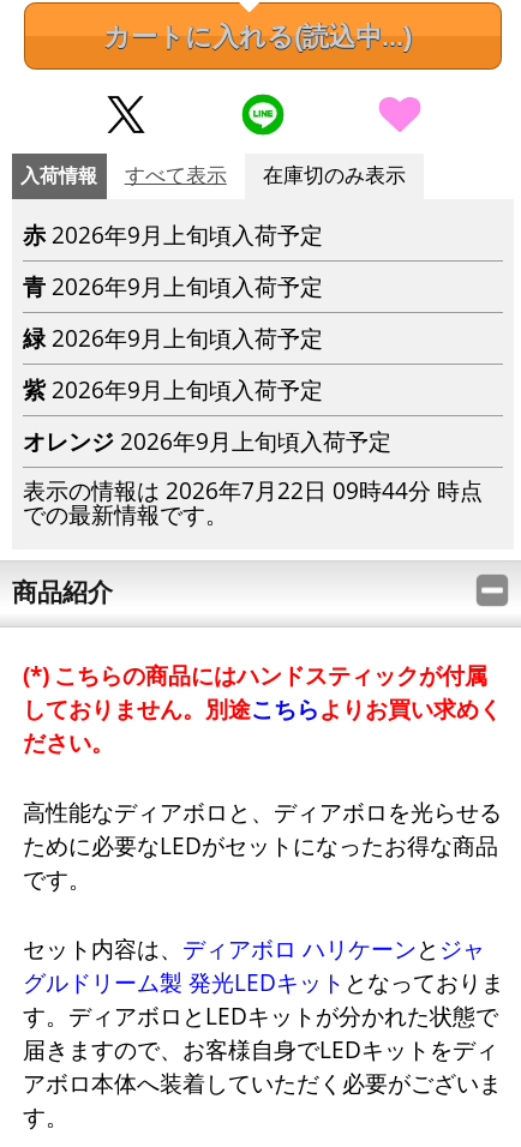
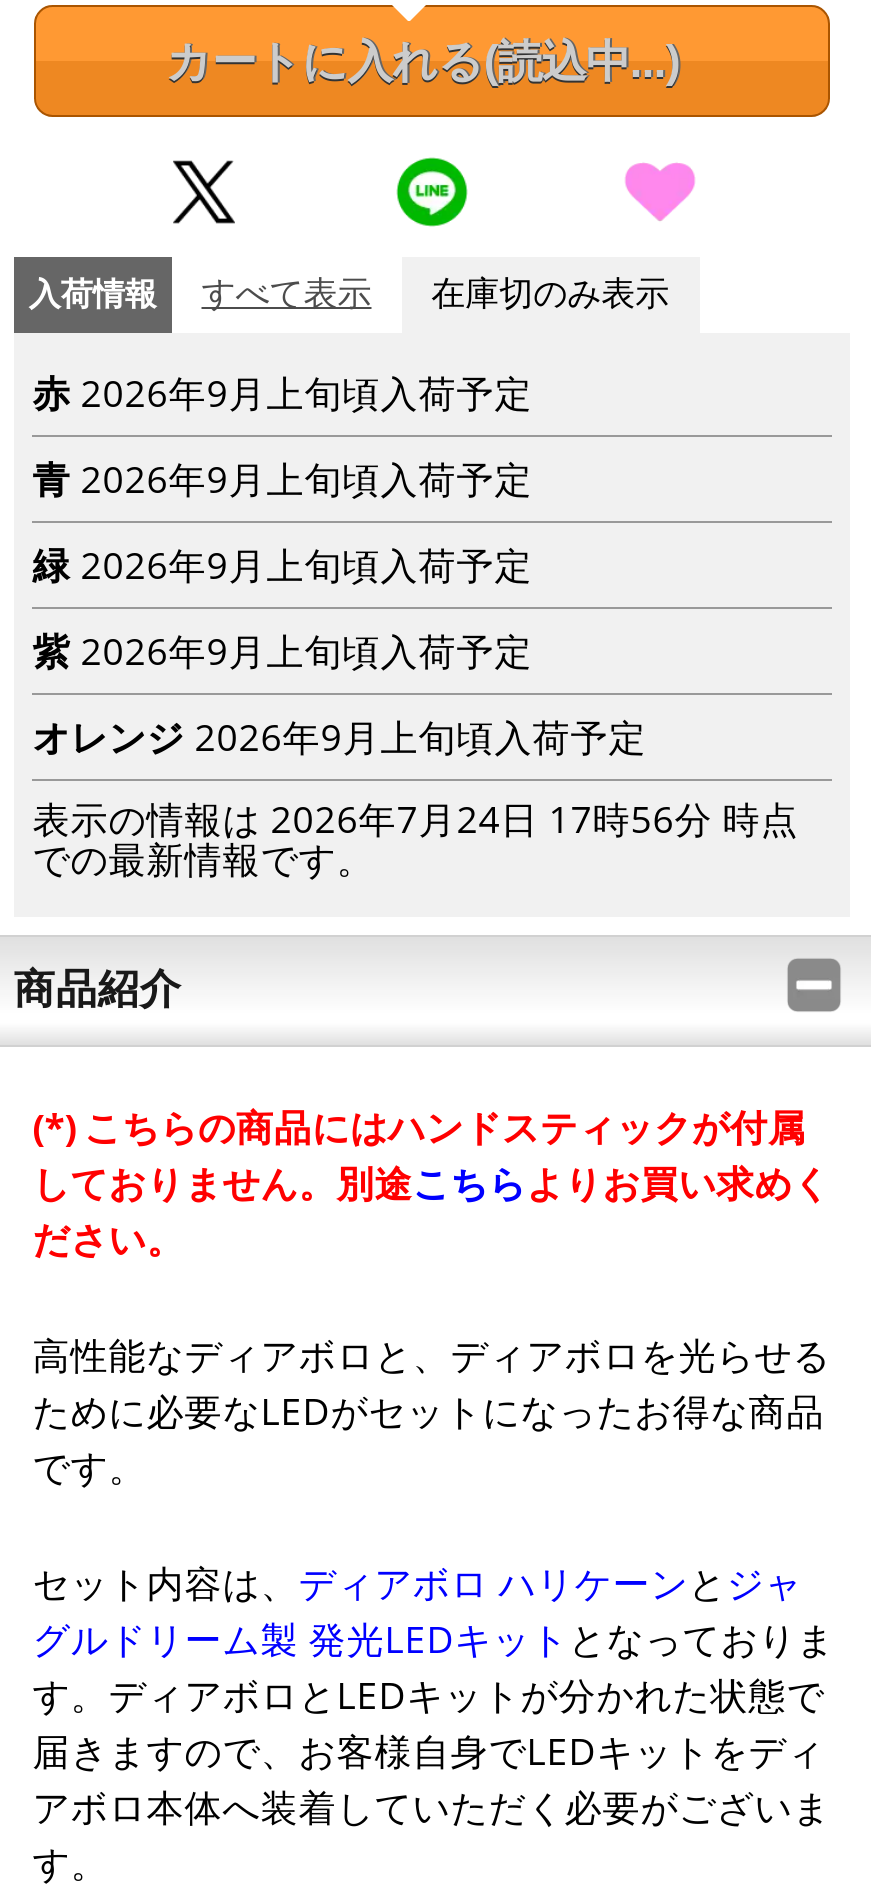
- 表示の情報は 2026年7月22日 09時44分 時点
+ 表示の情報は 2026年7月24日 17時56分 時点
